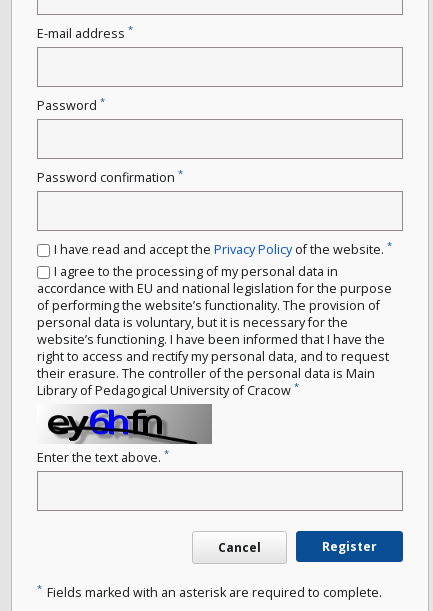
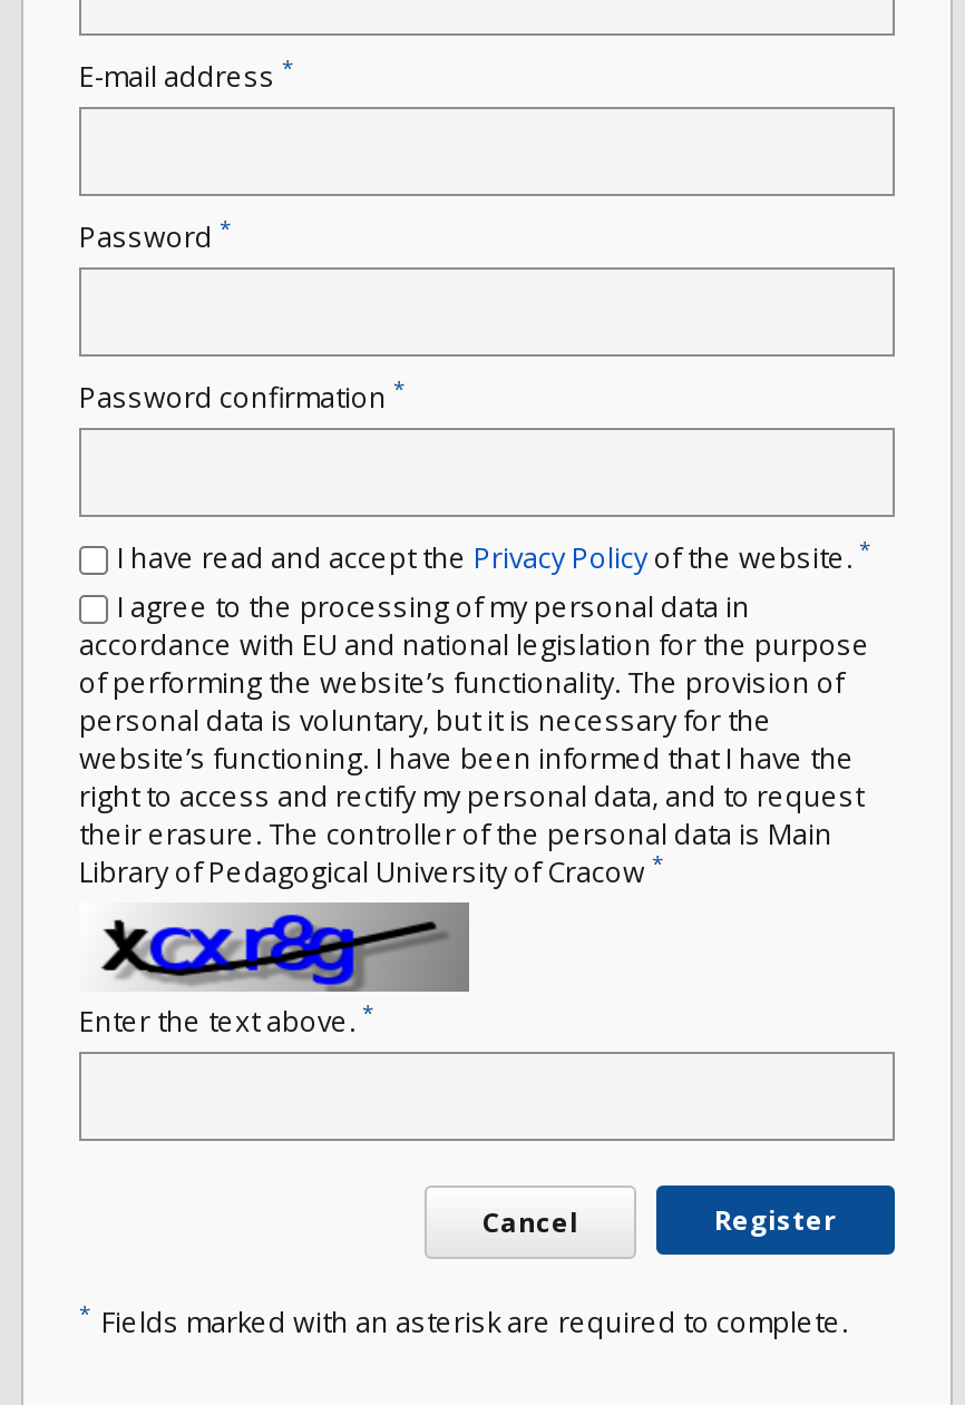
- [image]
+ [image]
